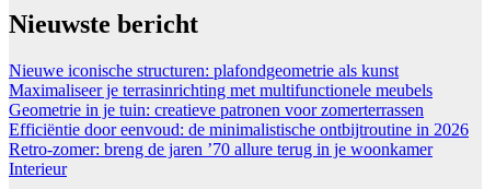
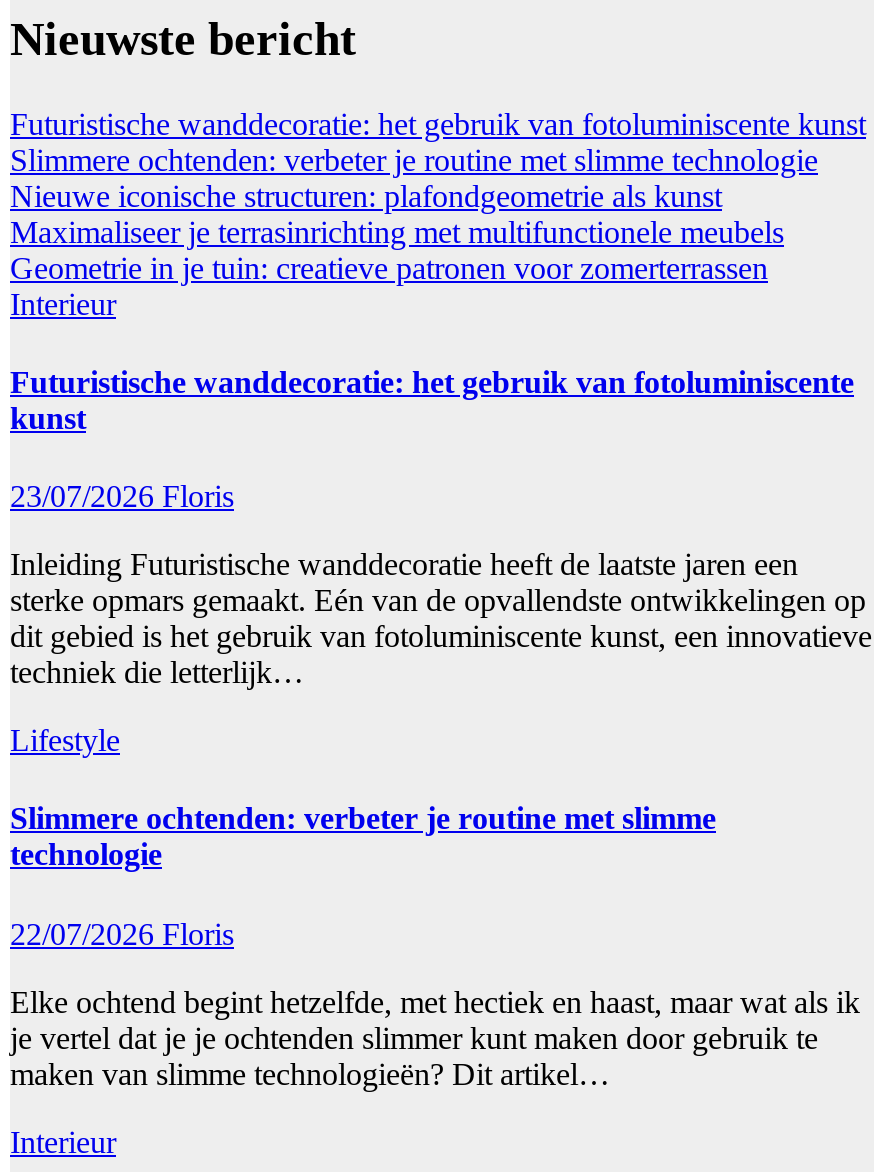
+ Futuristische wanddecoratie: het gebruik van fotoluminiscente kunst
+ Slimmere ochtenden: verbeter je routine met slimme technologie

- Efficiëntie door eenvoud: de minimalistische ontbijtroutine in 2026
- Retro-zomer: breng de jaren ’70 allure terug in je woonkamer
+ Interieur
+ Futuristische wanddecoratie: het gebruik van fotoluminiscente
+ kunst
+ 23/07/2026 Floris
+ Inleiding Futuristische wanddecoratie heeft de laatste jaren een
+ sterke opmars gemaakt. Eén van de opvallendste ontwikkelingen op
+ dit gebied is het gebruik van fotoluminiscente kunst, een innovatieve
+ techniek die letterlijk…
+ Lifestyle
+ Slimmere ochtenden: verbeter je routine met slimme
+ technologie
+ 22/07/2026 Floris
+ Elke ochtend begint hetzelfde, met hectiek en haast, maar wat als ik
+ je vertel dat je je ochtenden slimmer kunt maken door gebruik te
+ maken van slimme technologieën? Dit artikel…
